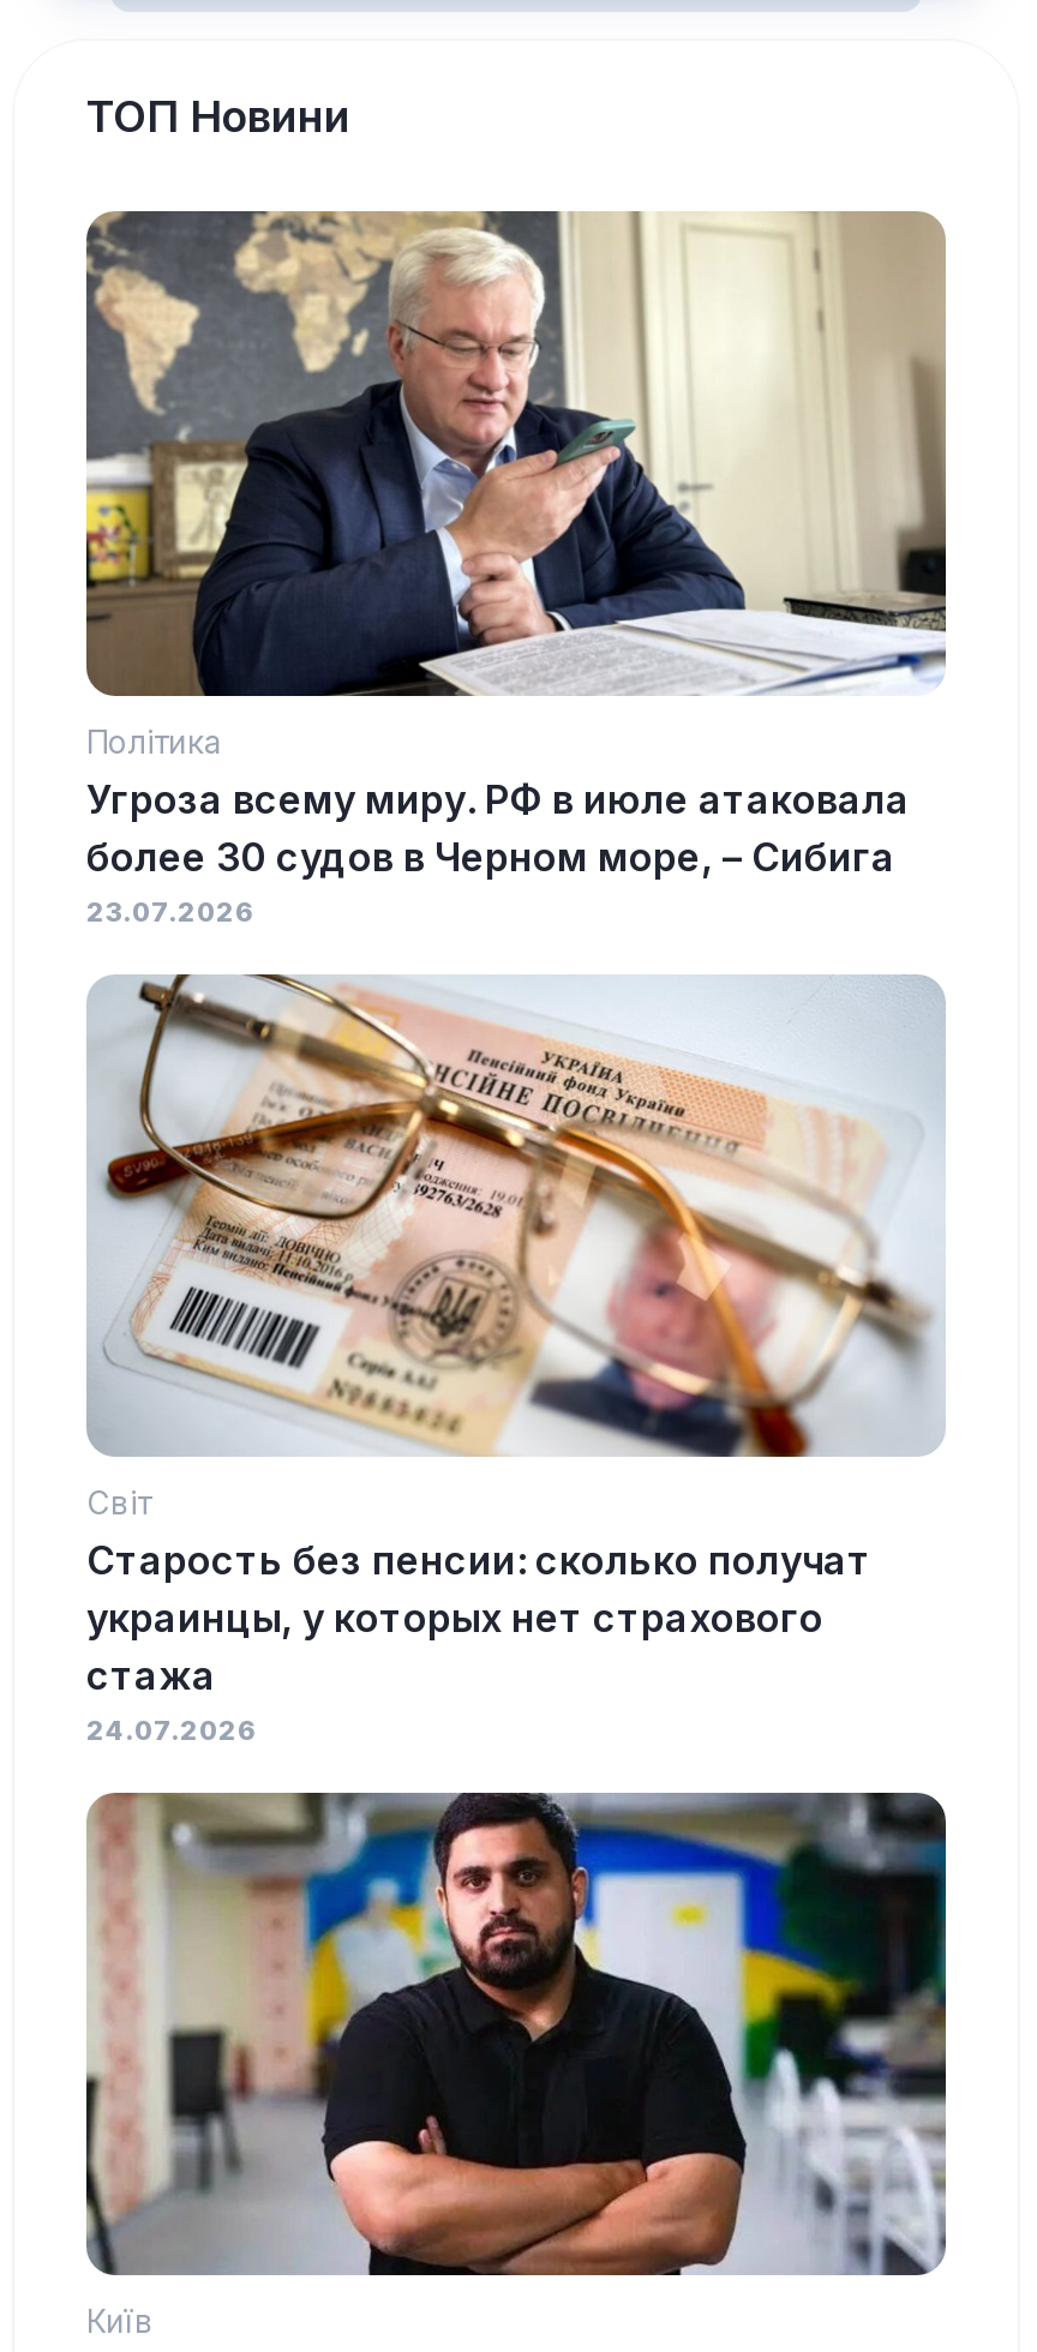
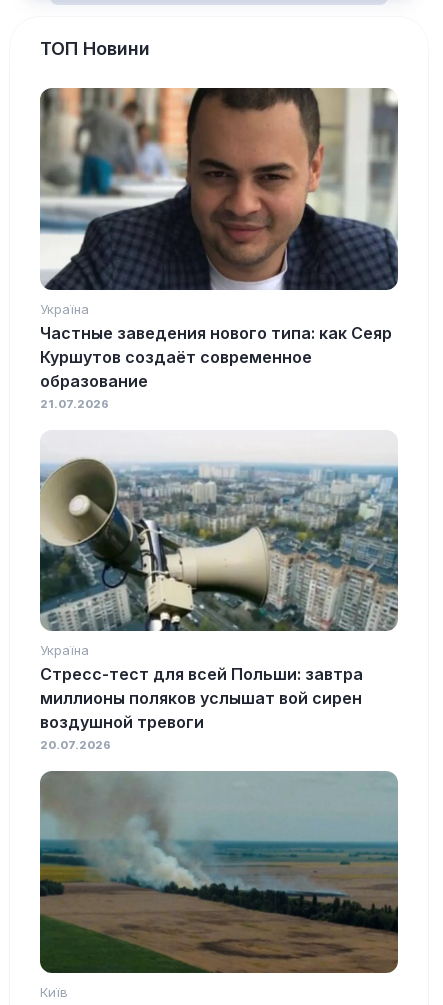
- [image]
- Політика
- Угроза всему миру. РФ в июле атаковала
- более 30 судов в Черном море, – Сибига
- 23.07.2026
+ [image]
+ Україна
+ Частные заведения нового типа: как Сеяр
+ Куршутов создаёт современное
+ образование
+ 21.07.2026

- [image]
- Світ
- Старость без пенсии: сколько получат
- украинцы, у которых нет страхового
- стажа
- 24.07.2026
+ [image]
+ Україна
+ Стресс-тест для всей Польши: завтра
+ миллионы поляков услышат вой сирен
+ воздушной тревоги
+ 20.07.2026

- [image]
+ [image]
